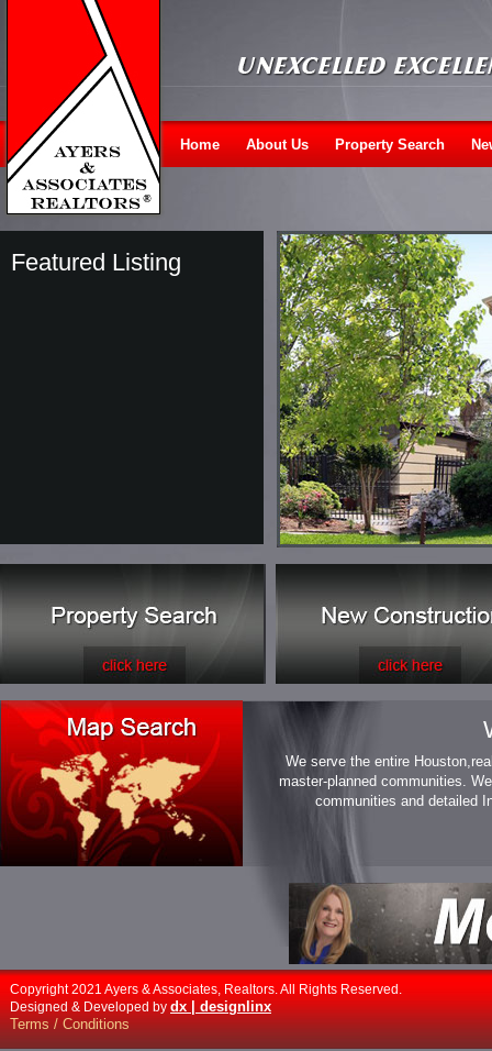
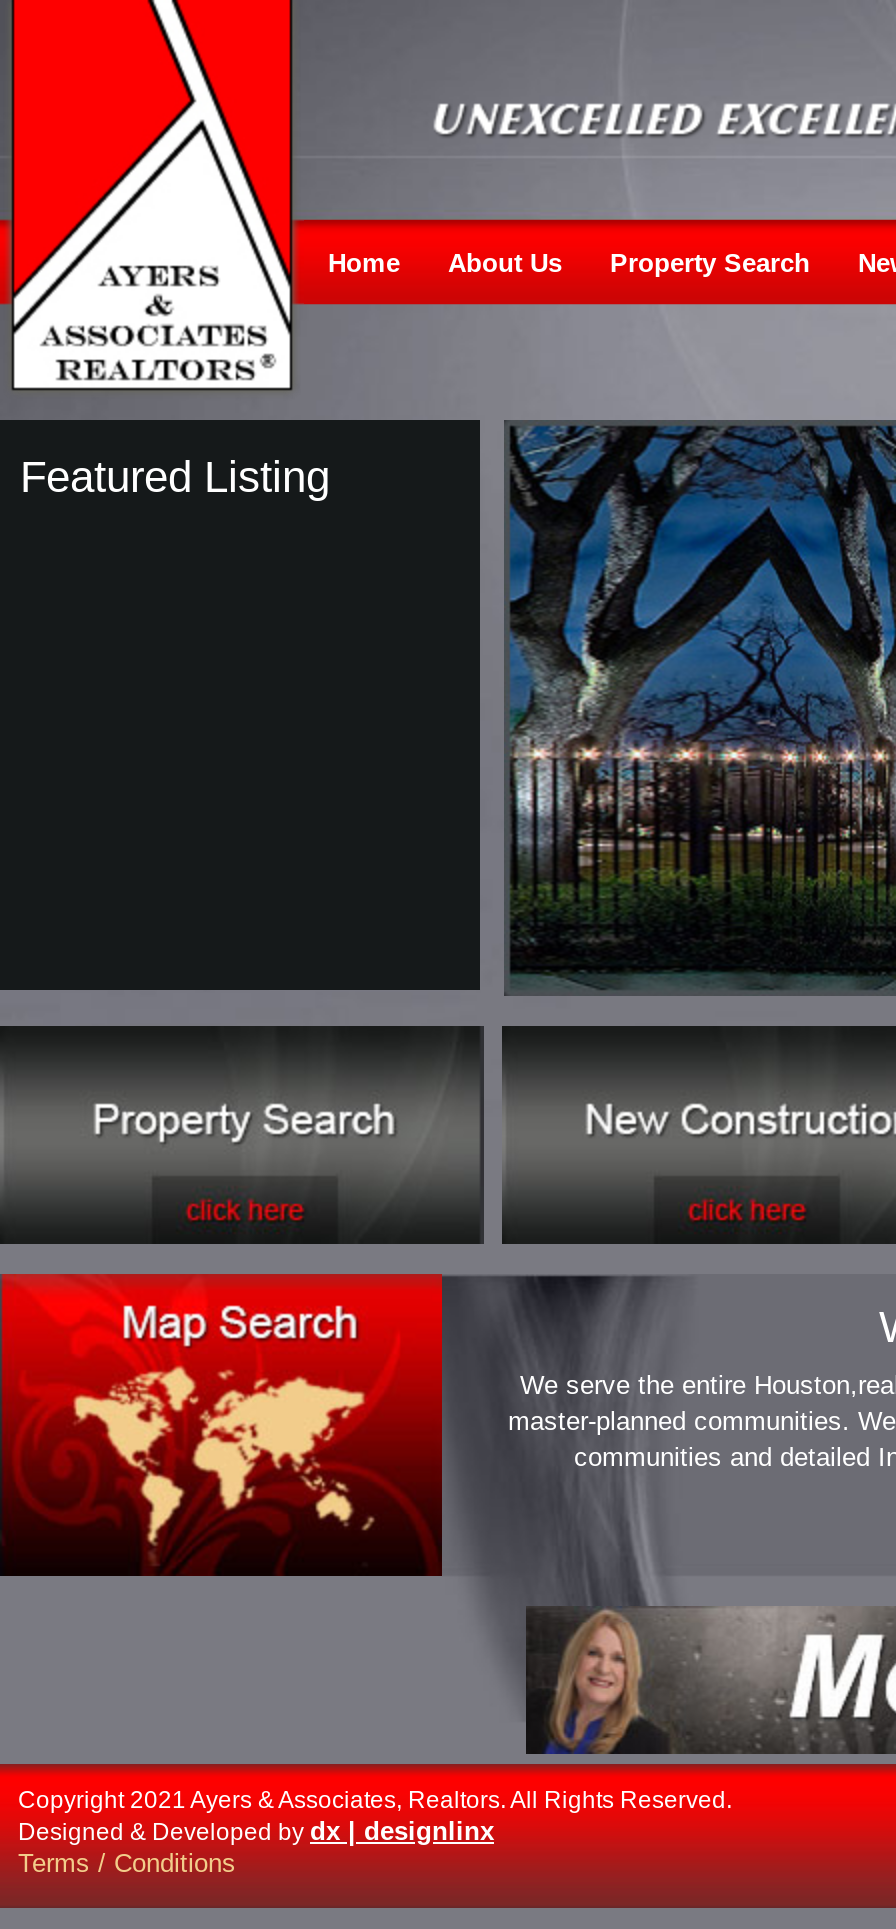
- [image]
+ [image]
